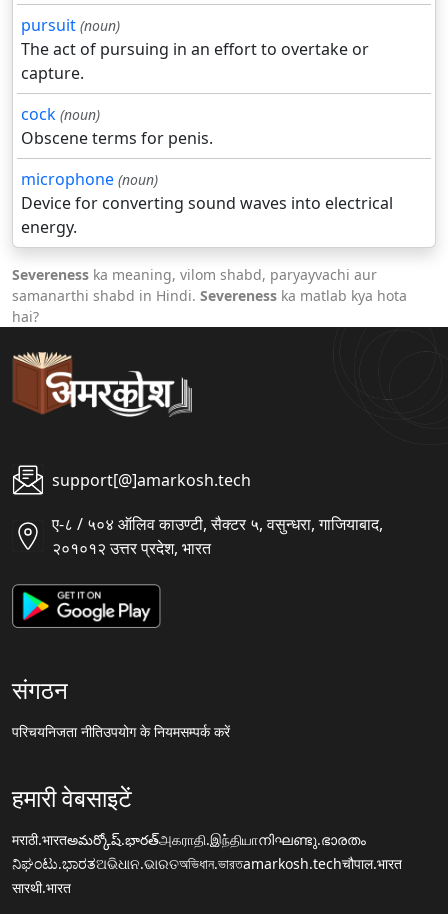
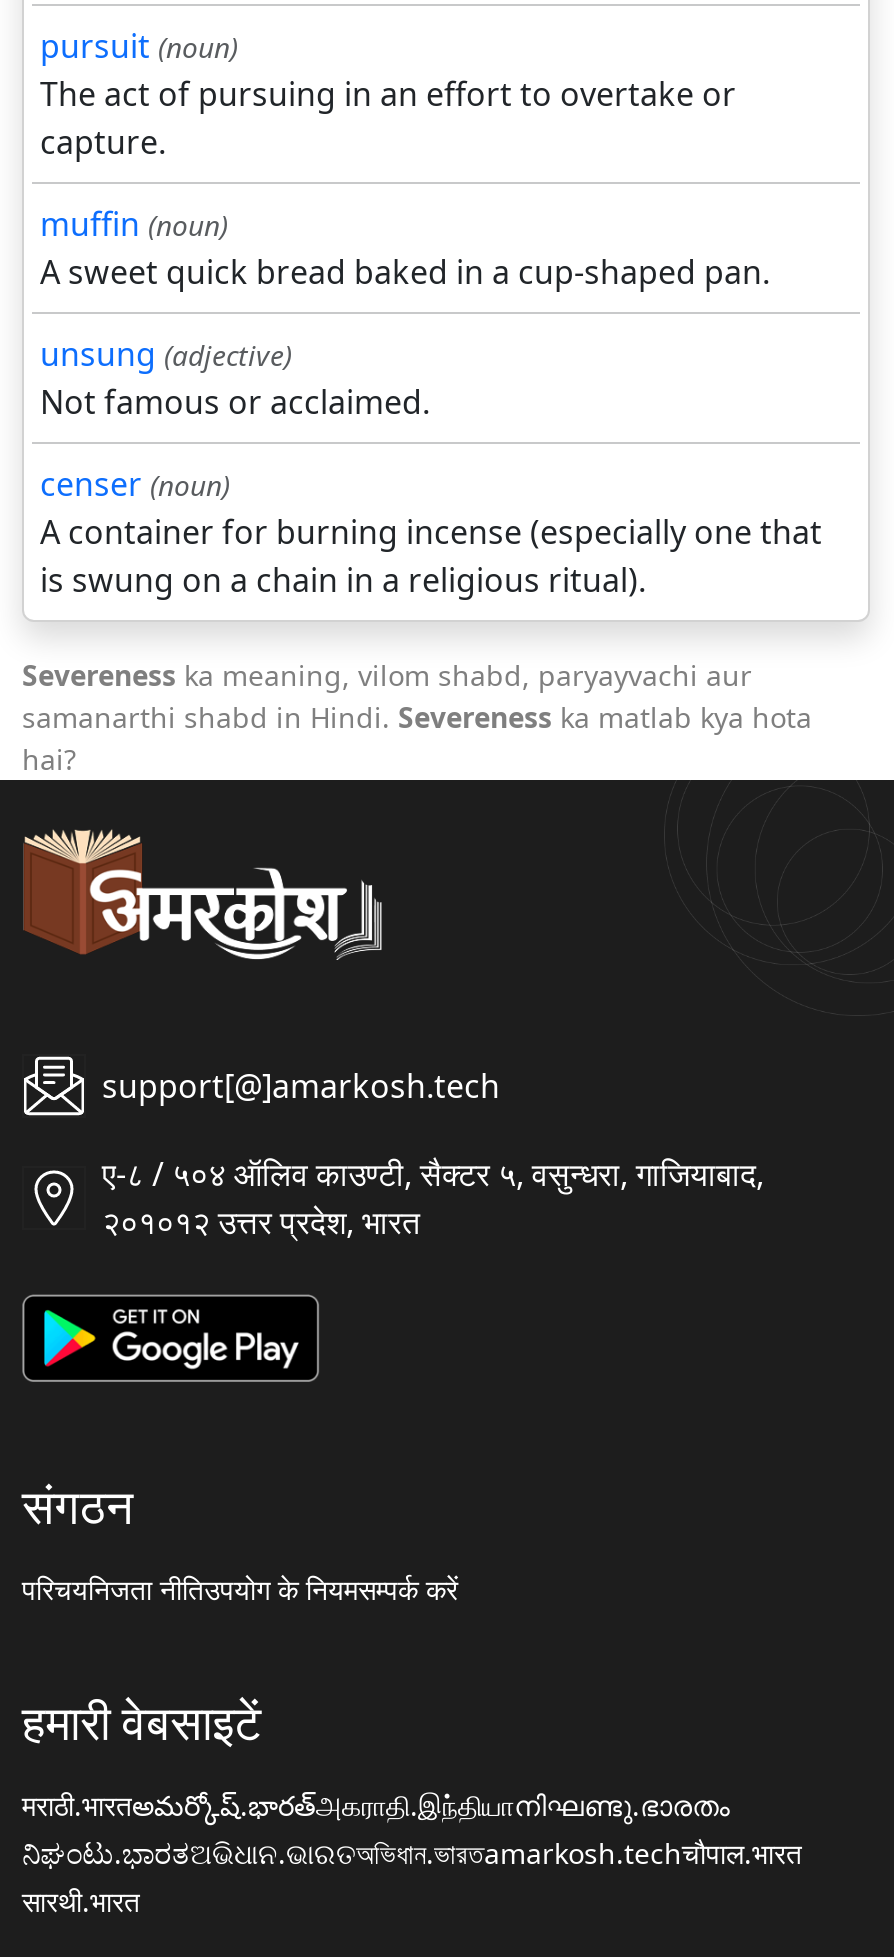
- cock (noun)
- Obscene terms for penis.
- microphone (noun)
- Device for converting sound waves into electrical
- energy.
+ muffin (noun)
+ A sweet quick bread baked in a cup-shaped pan.
+ unsung (adjective)
+ Not famous or acclaimed.
+ censer (noun)
+ A container for burning incense (especially one that
+ is swung on a chain in a religious ritual).
